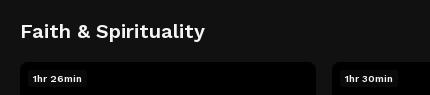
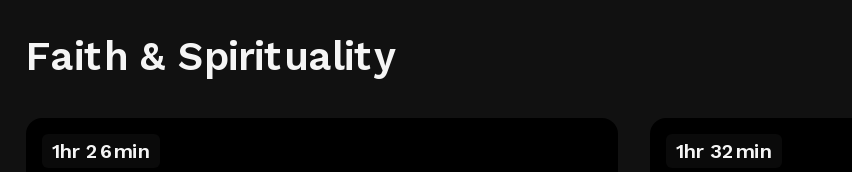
- 1hr 30min
+ 1hr 32min
